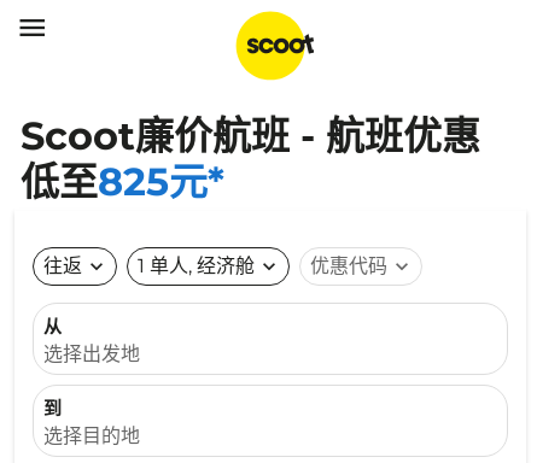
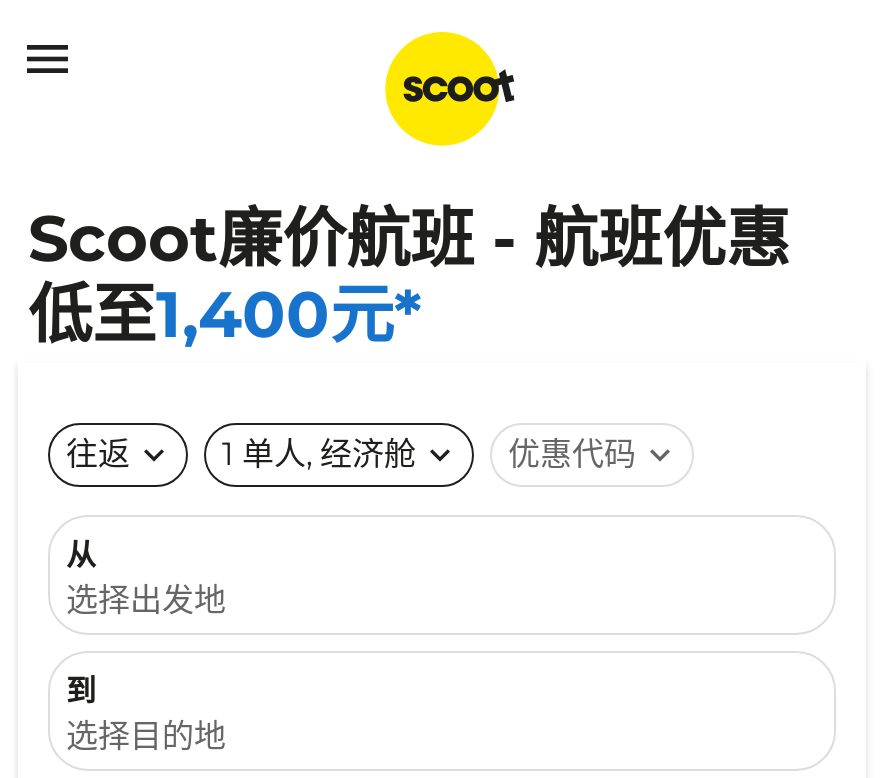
- 低至825元*
+ 低至1,400元*
